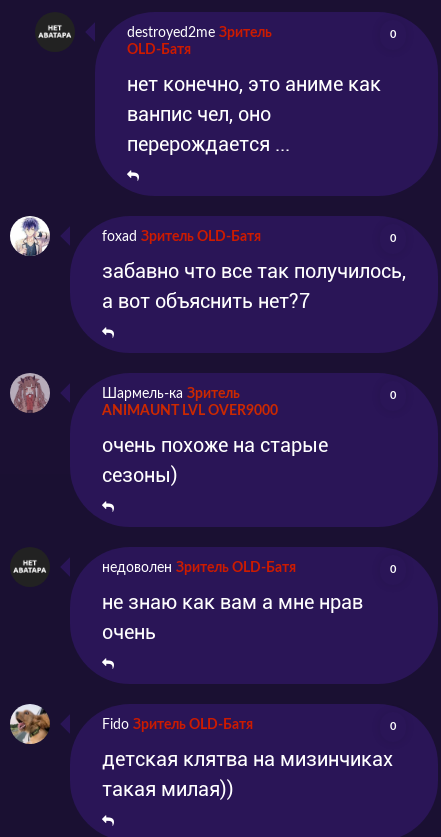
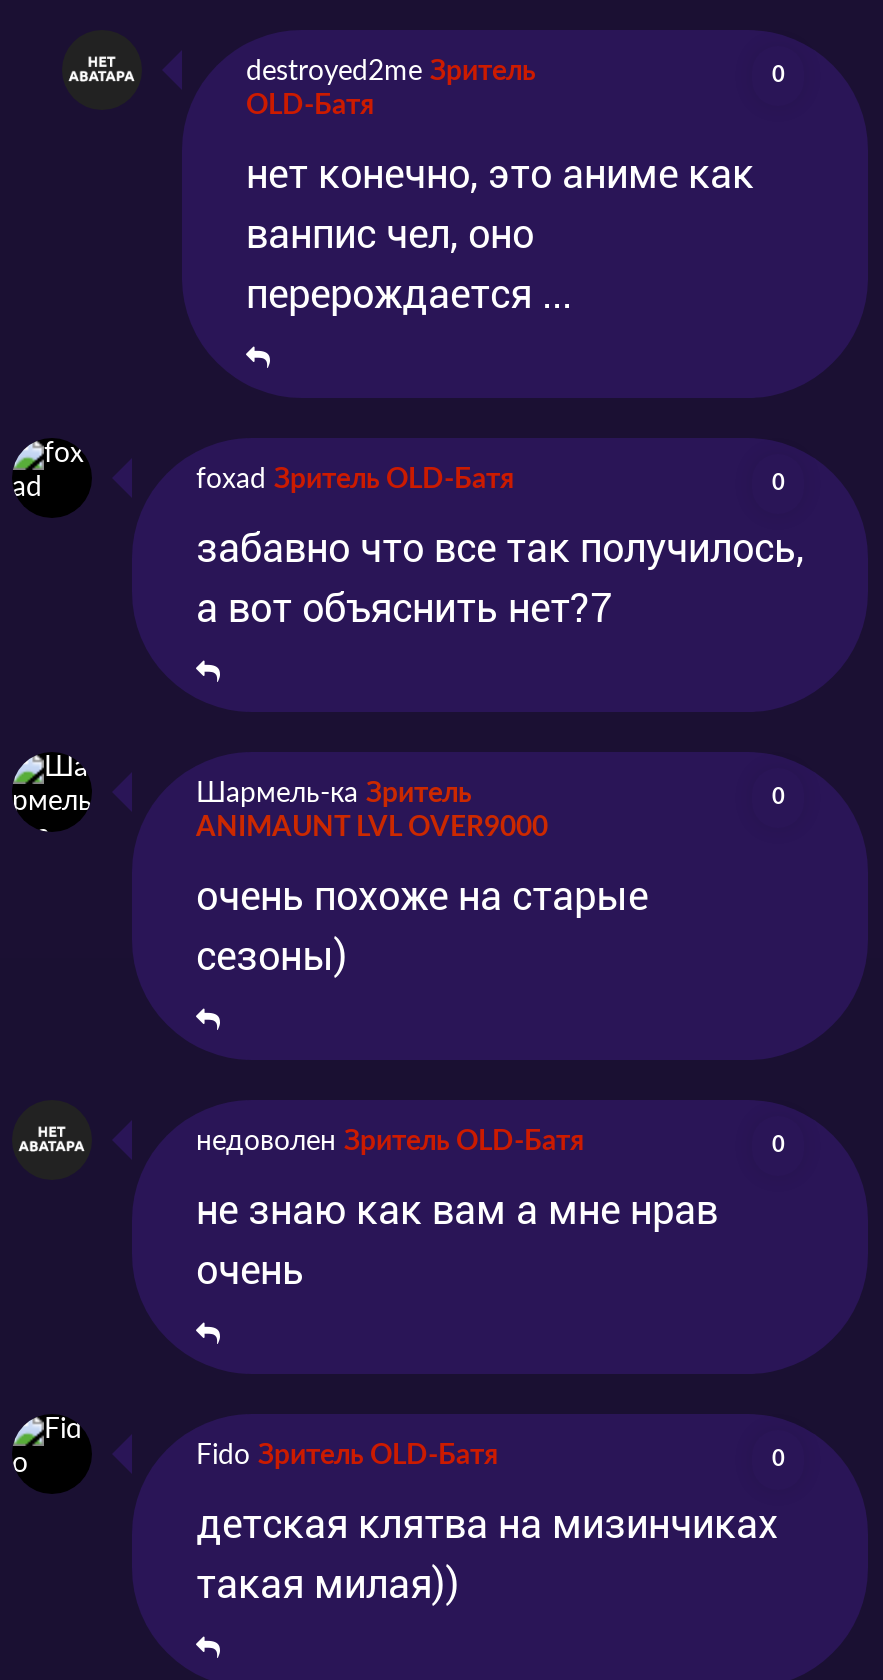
- [image]
+ [image]

- [image]
+ [image]

- [image]
+ [image]
